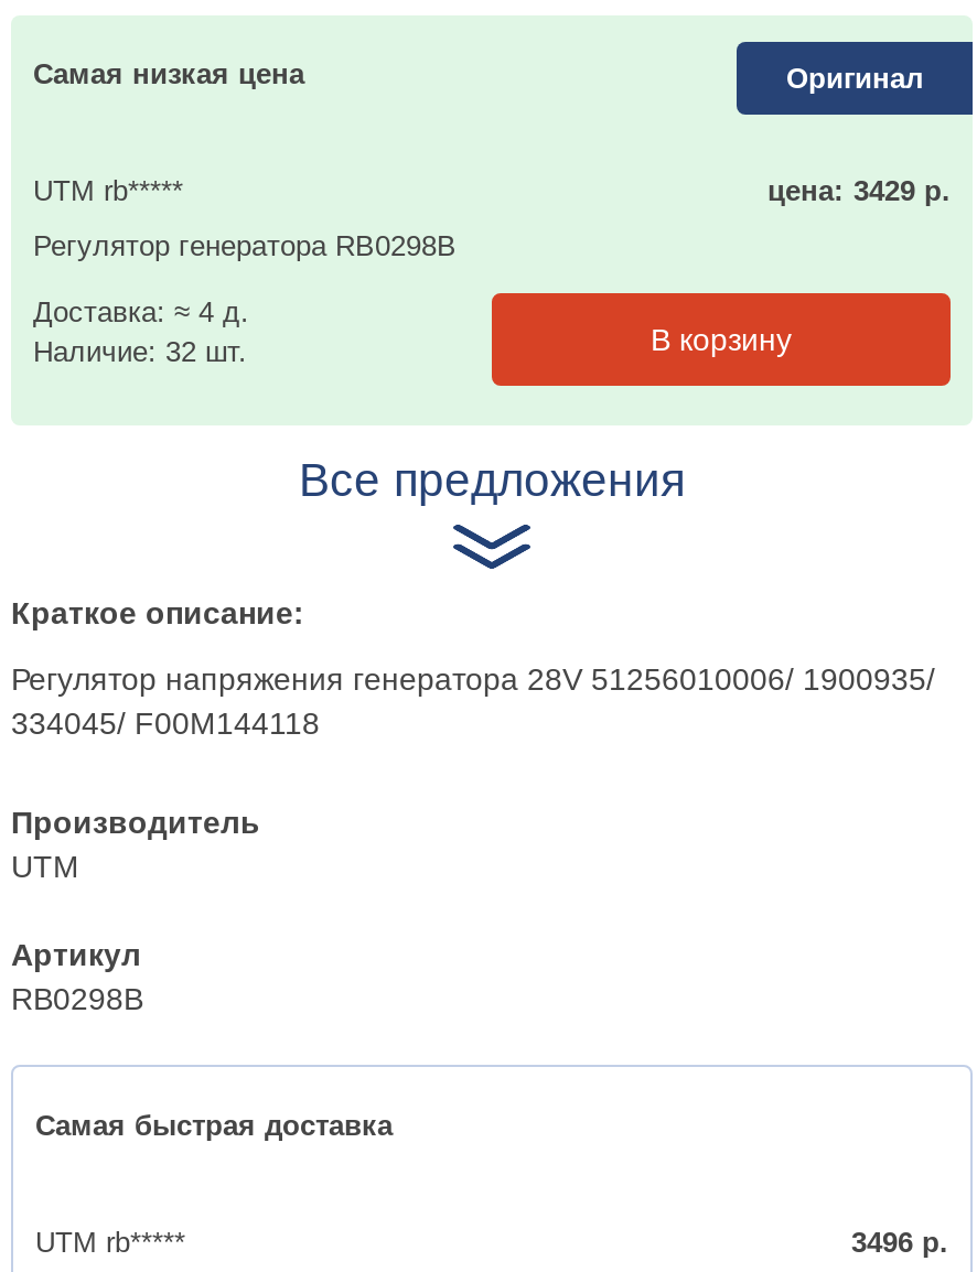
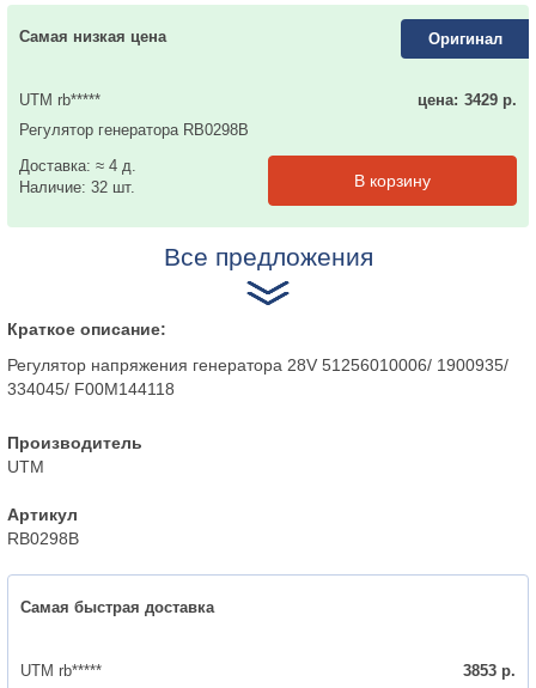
- 3496 р.
+ 3853 р.
